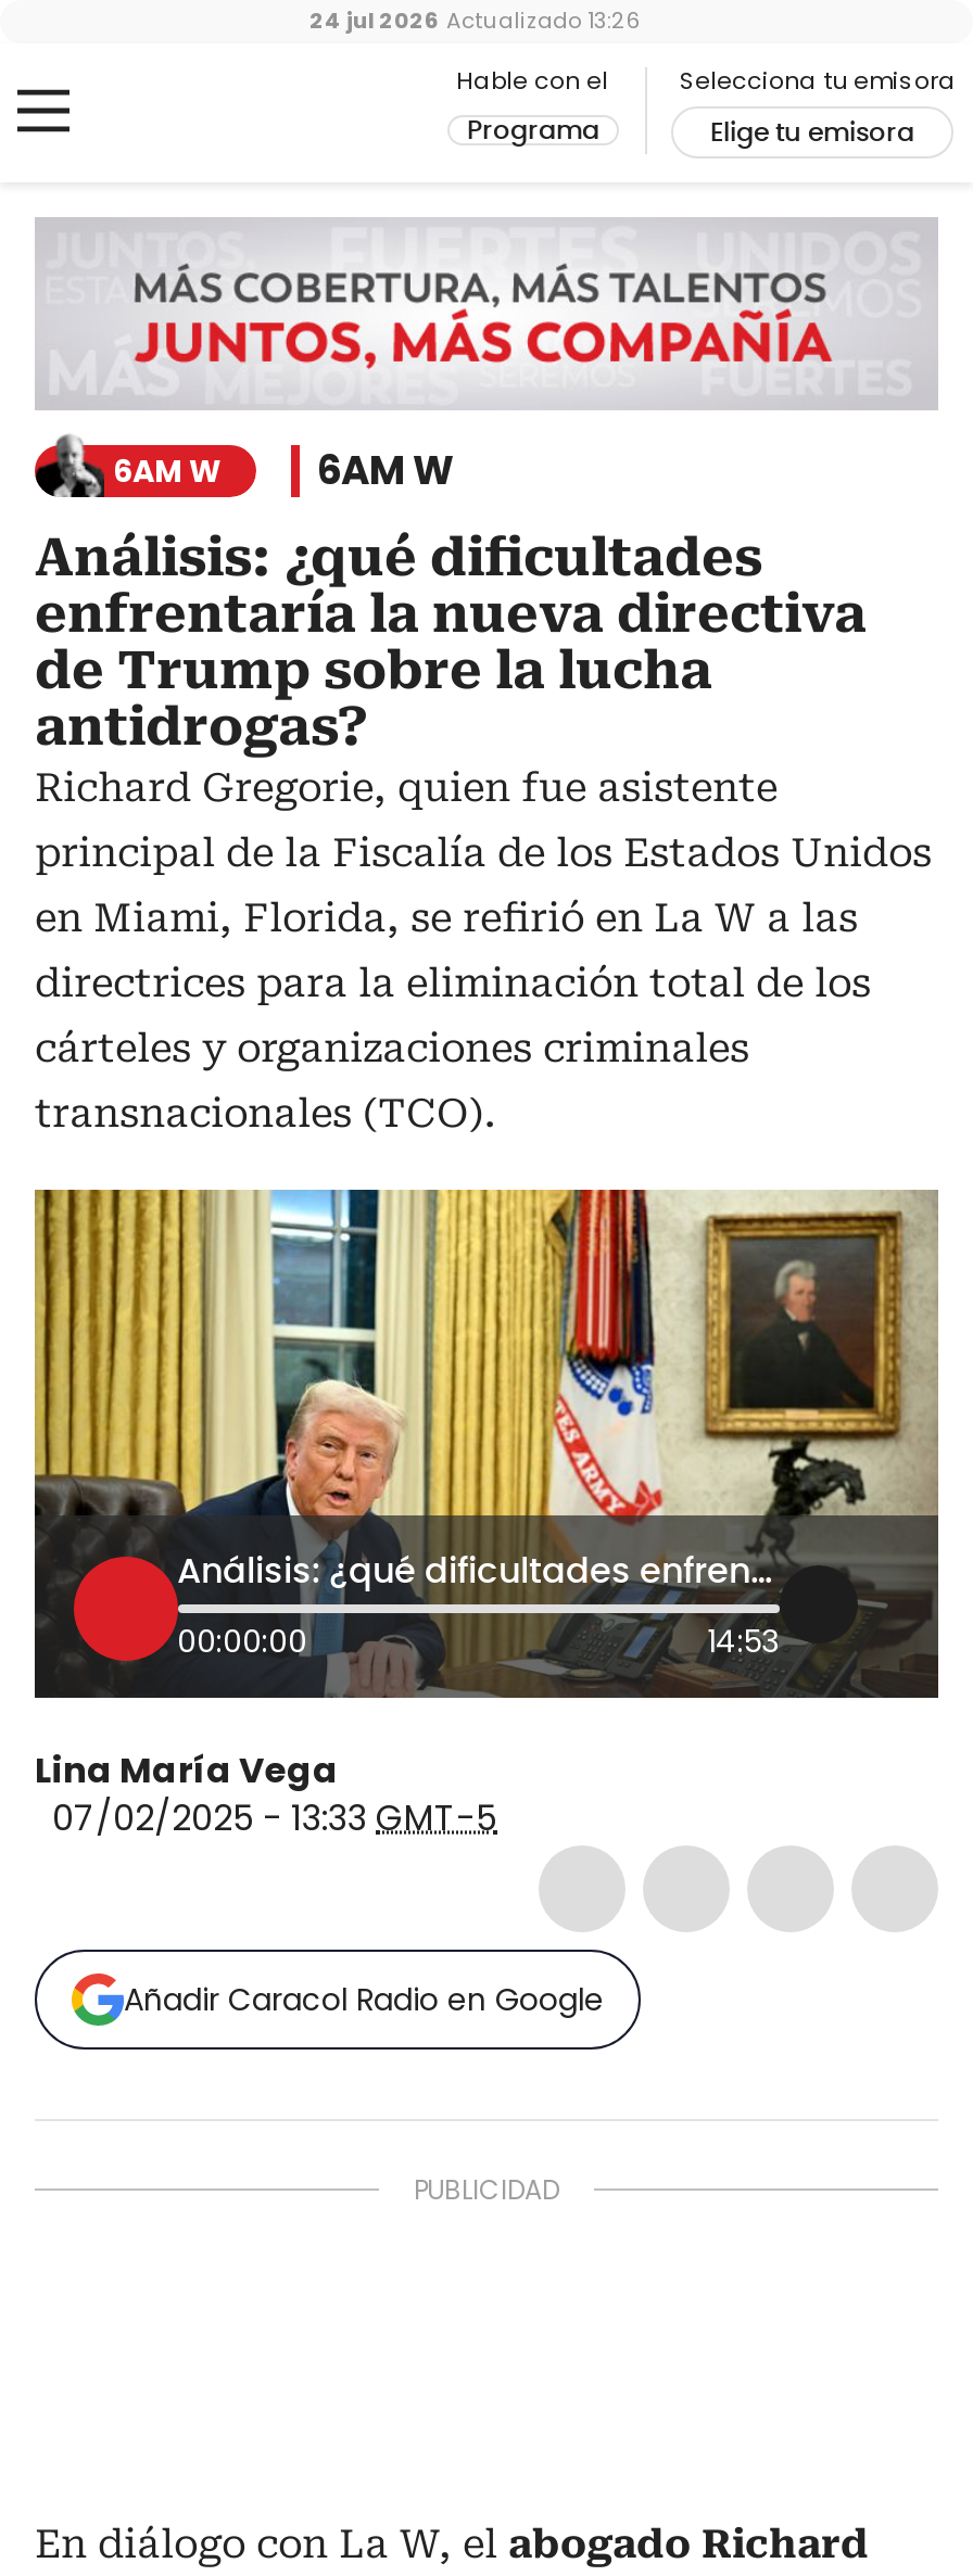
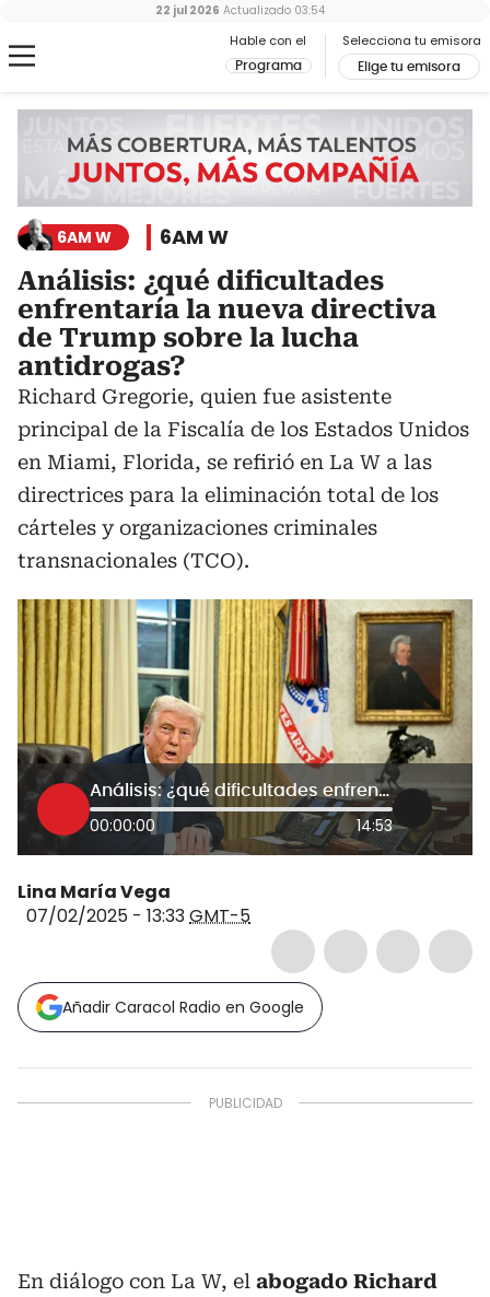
- 24 jul 2026 Actualizado 13:26
+ 22 jul 2026 Actualizado 03:54
